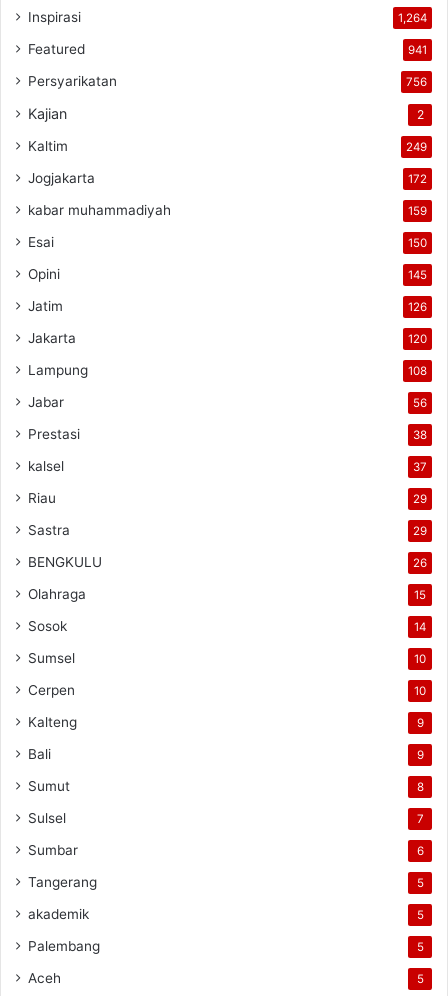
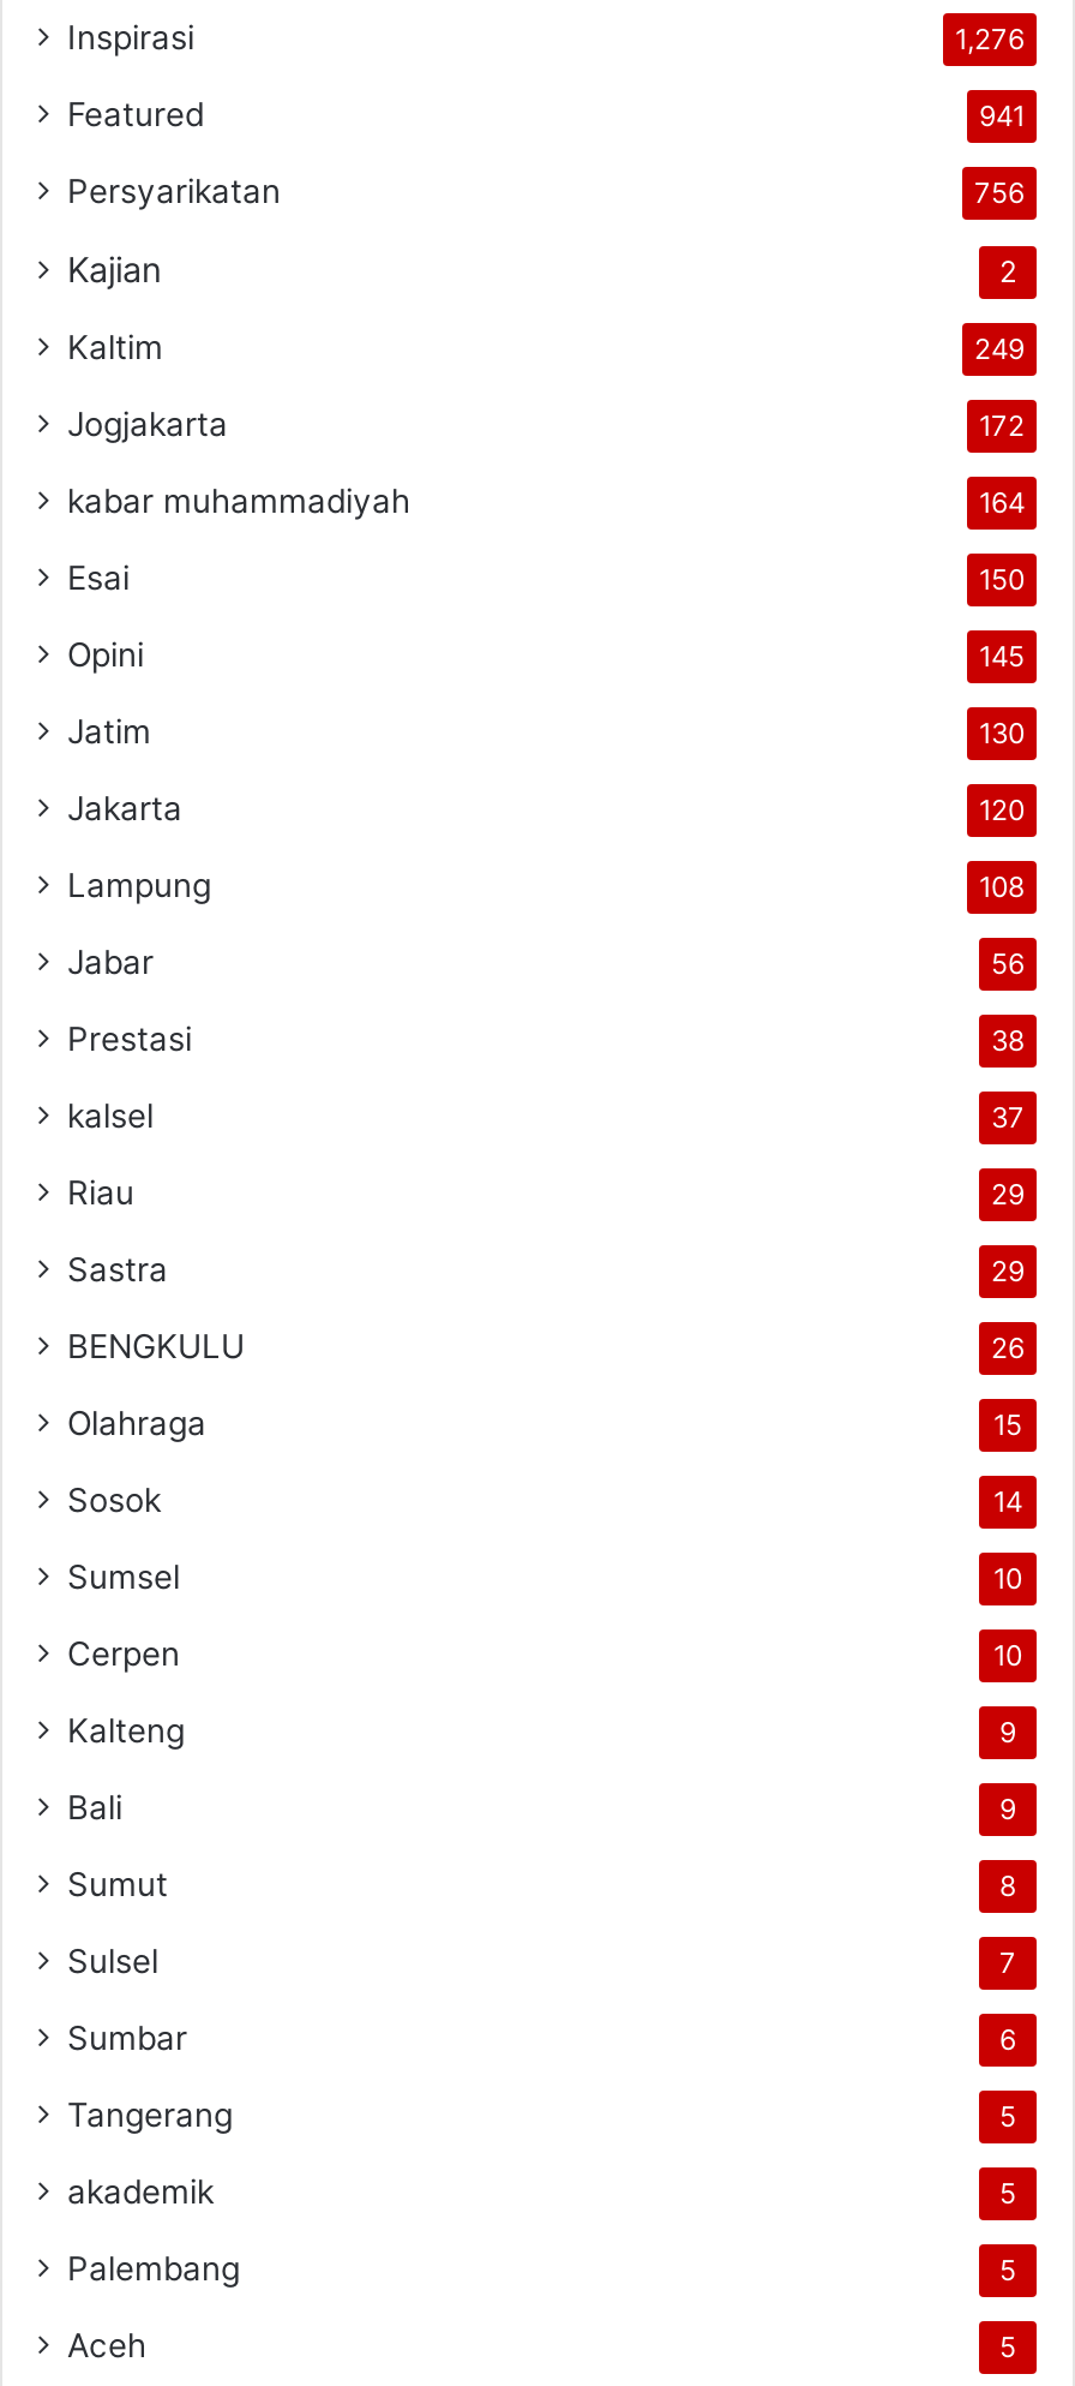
- 1,264
+ 1,276

- 159
+ 164

- 126
+ 130
